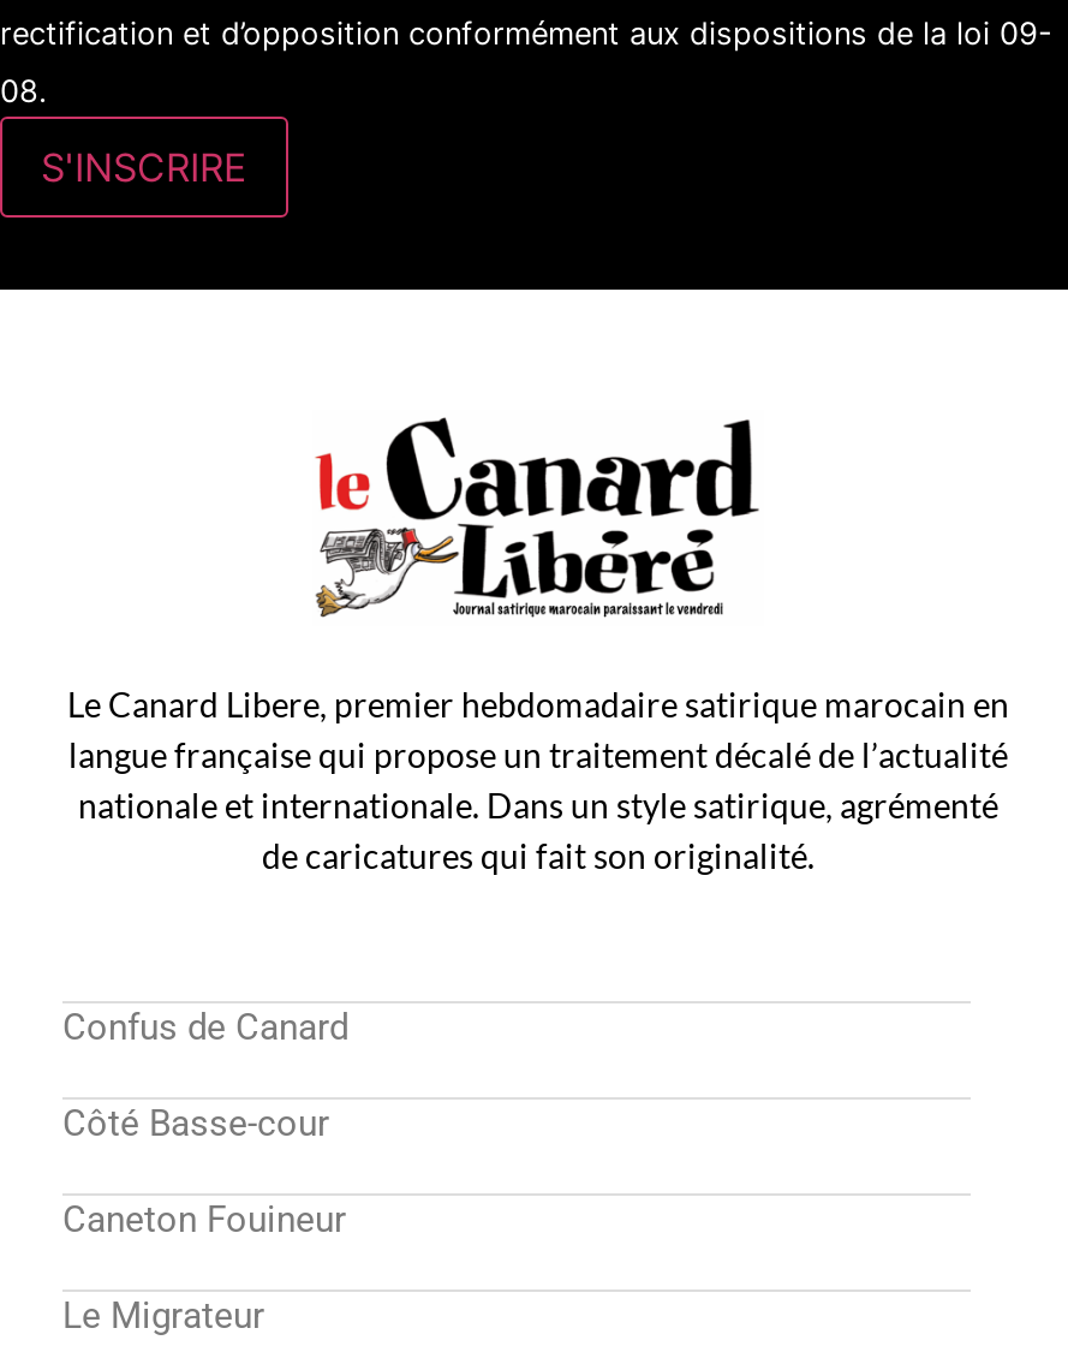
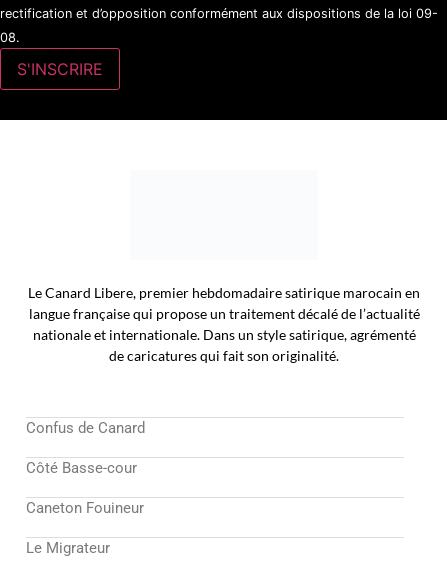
- [image]
